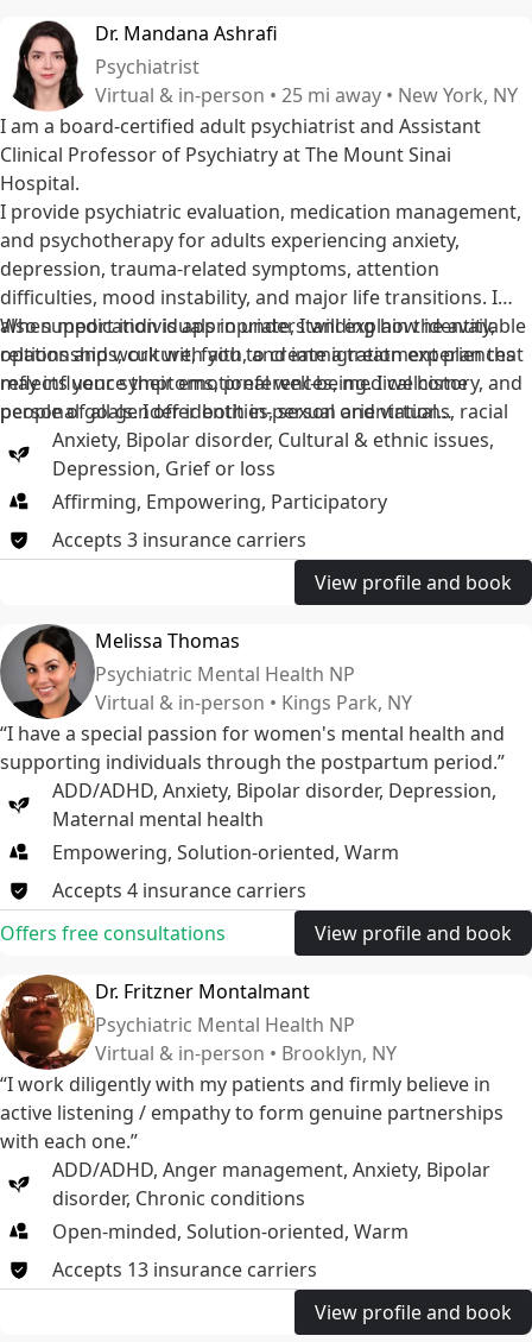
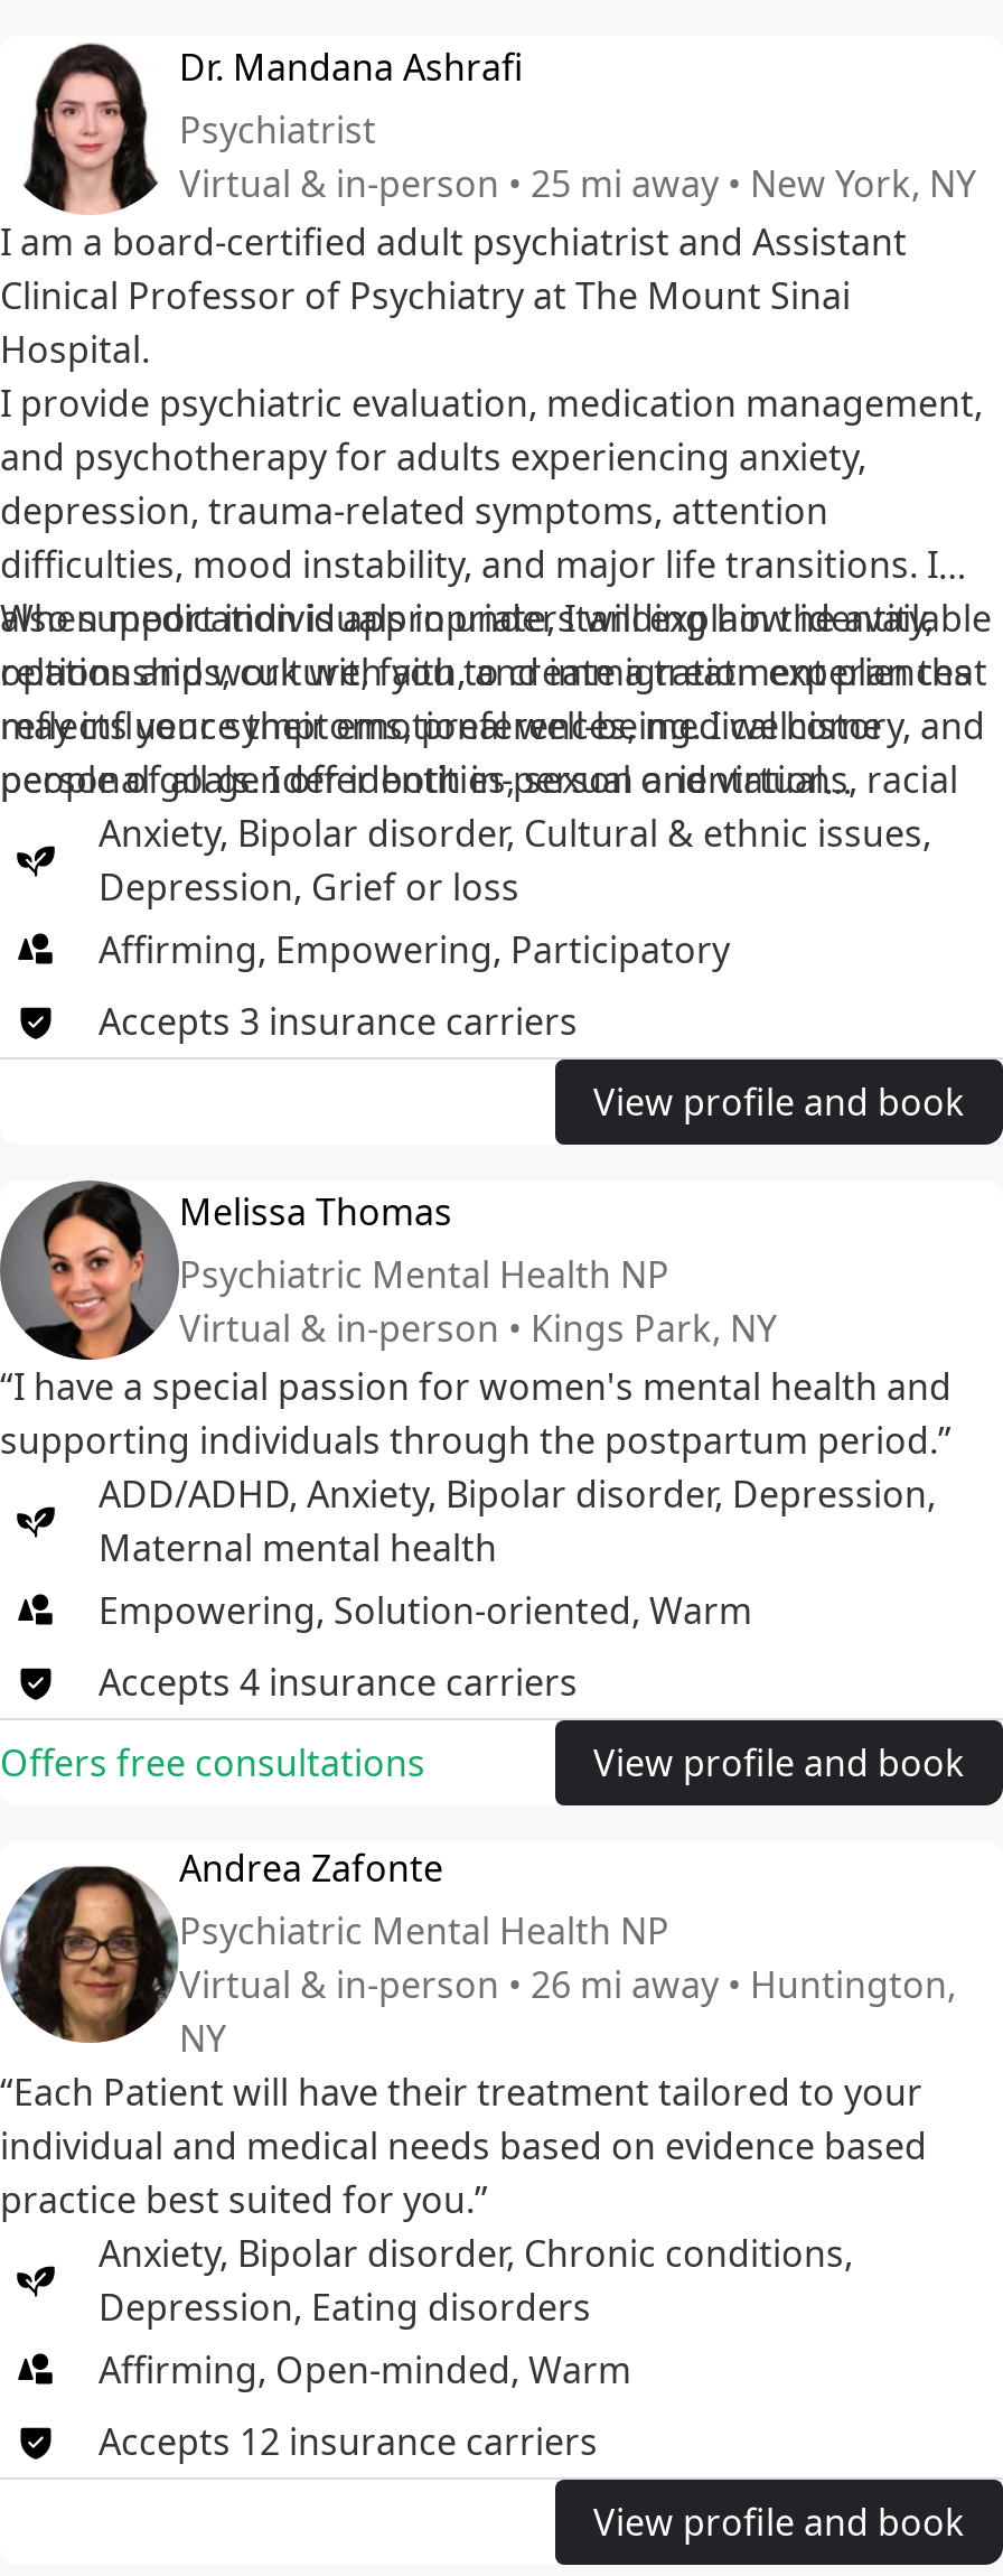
- [image]
- Virtual & in-person • Brooklyn, NY
- “I work diligently with my patients and firmly believe in
- active listening / empathy to form genuine partnerships
- with each one.”
- ADD/ADHD, Anger management, Anxiety, Bipolar
- disorder, Chronic conditions
- Open-minded, Solution-oriented, Warm
+ [image]
+ Virtual & in-person • 26 mi away • Huntington,
+ NY
+ “Each Patient will have their treatment tailored to your
+ individual and medical needs based on evidence based
+ practice best suited for you.”
+ Anxiety, Bipolar disorder, Chronic conditions,
+ Depression, Eating disorders
+ Affirming, Open-minded, Warm

- Dr. Fritzner Montalmant
+ Andrea Zafonte

- Accepts 13 insurance carriers
+ Accepts 12 insurance carriers
